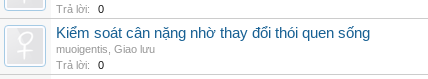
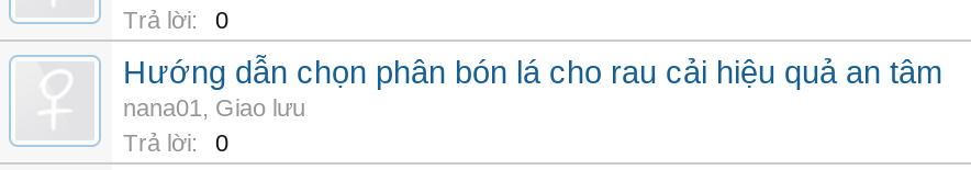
- Kiểm soát cân nặng nhờ thay đổi thói quen sống
- muoigentis, Giao lưu
+ Hướng dẫn chọn phân bón lá cho rau cải hiệu quả an tâm
+ nana01, Giao lưu
